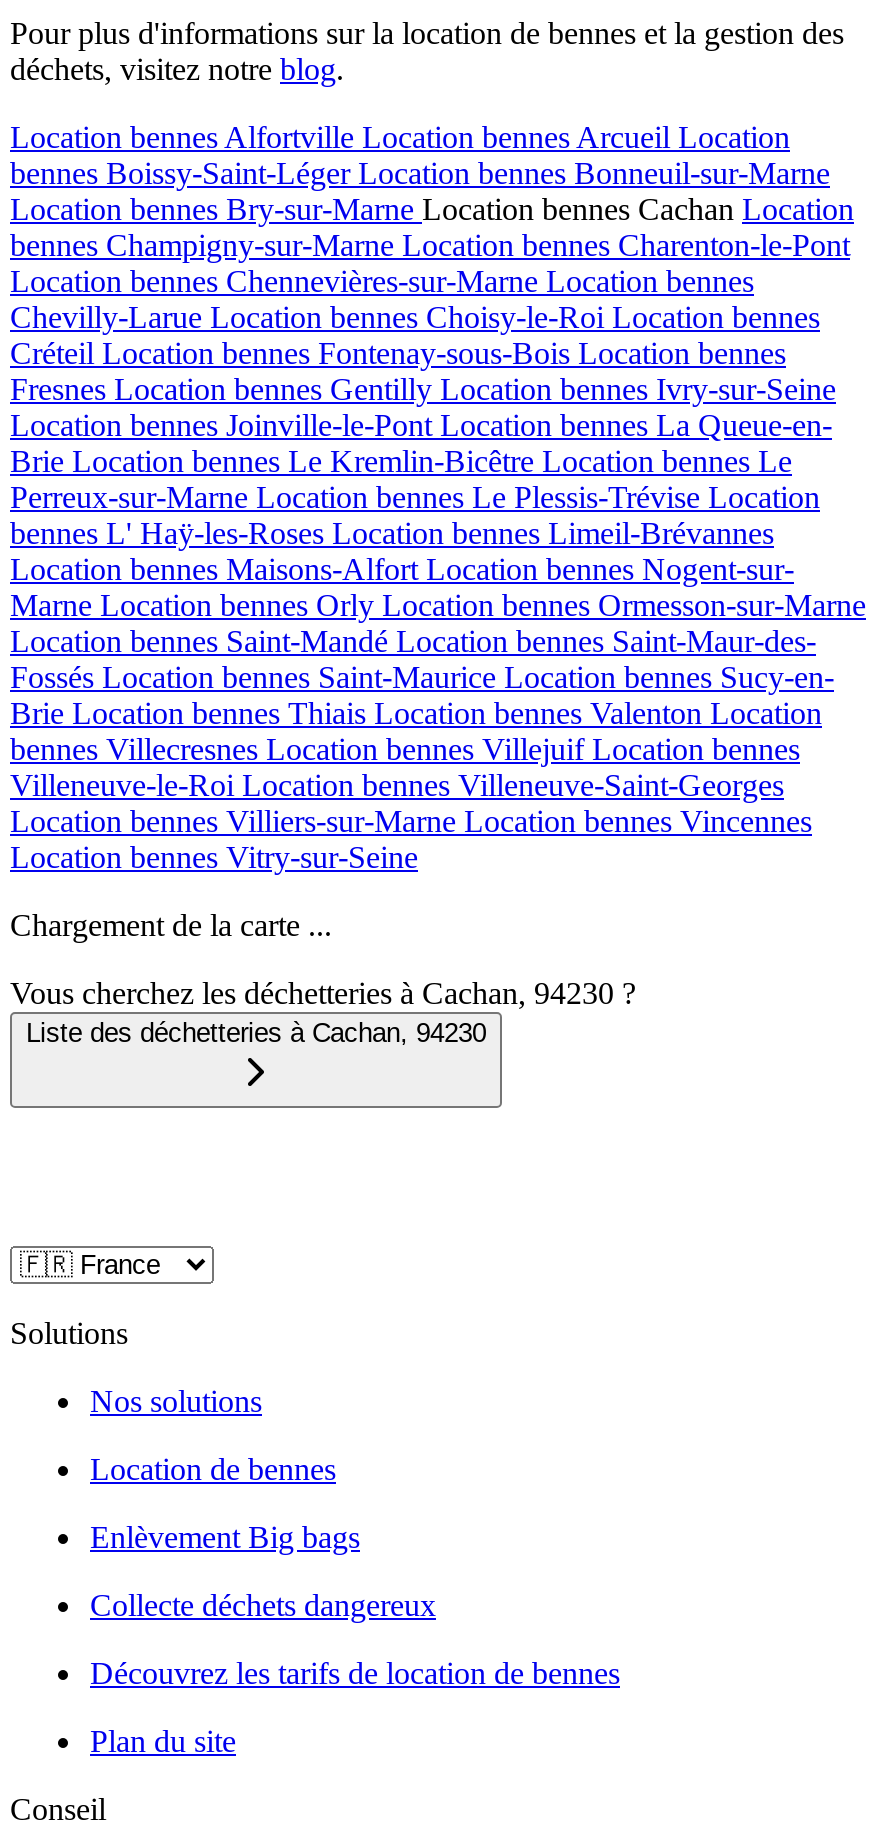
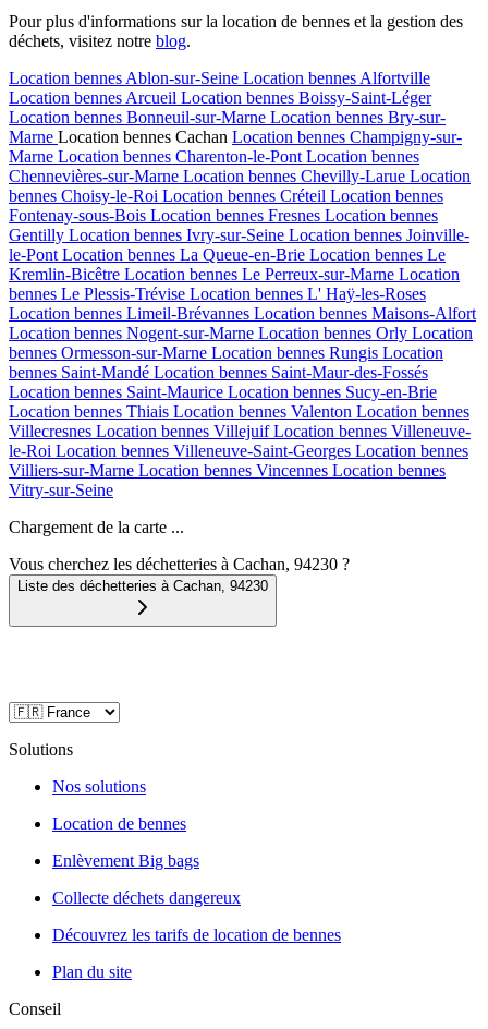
- Location bennes Alfortville Location bennes Arcueil Location
- bennes Boissy-Saint-Léger Location bennes Bonneuil-sur-Marne
- Location bennes Bry-sur-Marne Location bennes Cachan Location
- bennes Champigny-sur-Marne Location bennes Charenton-le-Pont
- Location bennes Chennevières-sur-Marne Location bennes
- Chevilly-Larue Location bennes Choisy-le-Roi Location bennes
- Créteil Location bennes Fontenay-sous-Bois Location bennes
- Fresnes Location bennes Gentilly Location bennes Ivry-sur-Seine
- Location bennes Joinville-le-Pont Location bennes La Queue-en-
- Brie Location bennes Le Kremlin-Bicêtre Location bennes Le
- Perreux-sur-Marne Location bennes Le Plessis-Trévise Location
- bennes L' Haÿ-les-Roses Location bennes Limeil-Brévannes
- Location bennes Maisons-Alfort Location bennes Nogent-sur-
- Marne Location bennes Orly Location bennes Ormesson-sur-Marne
- Location bennes Saint-Mandé Location bennes Saint-Maur-des-
- Fossés Location bennes Saint-Maurice Location bennes Sucy-en-
- Brie Location bennes Thiais Location bennes Valenton Location
- bennes Villecresnes Location bennes Villejuif Location bennes
- Villeneuve-le-Roi Location bennes Villeneuve-Saint-Georges
- Location bennes Villiers-sur-Marne Location bennes Vincennes
- Location bennes Vitry-sur-Seine
+ Location bennes Ablon-sur-Seine Location bennes Alfortville
+ Location bennes Arcueil Location bennes Boissy-Saint-Léger
+ Location bennes Bonneuil-sur-Marne Location bennes Bry-sur-
+ Marne Location bennes Cachan Location bennes Champigny-sur-
+ Marne Location bennes Charenton-le-Pont Location bennes
+ Chennevières-sur-Marne Location bennes Chevilly-Larue Location
+ bennes Choisy-le-Roi Location bennes Créteil Location bennes
+ Fontenay-sous-Bois Location bennes Fresnes Location bennes
+ Gentilly Location bennes Ivry-sur-Seine Location bennes Joinville-
+ le-Pont Location bennes La Queue-en-Brie Location bennes Le
+ Kremlin-Bicêtre Location bennes Le Perreux-sur-Marne Location
+ bennes Le Plessis-Trévise Location bennes L' Haÿ-les-Roses
+ Location bennes Limeil-Brévannes Location bennes Maisons-Alfort
+ Location bennes Nogent-sur-Marne Location bennes Orly Location
+ bennes Ormesson-sur-Marne Location bennes Rungis Location
+ bennes Saint-Mandé Location bennes Saint-Maur-des-Fossés
+ Location bennes Saint-Maurice Location bennes Sucy-en-Brie
+ Location bennes Thiais Location bennes Valenton Location bennes
+ Villecresnes Location bennes Villejuif Location bennes Villeneuve-
+ le-Roi Location bennes Villeneuve-Saint-Georges Location bennes
+ Villiers-sur-Marne Location bennes Vincennes Location bennes
+ Vitry-sur-Seine
